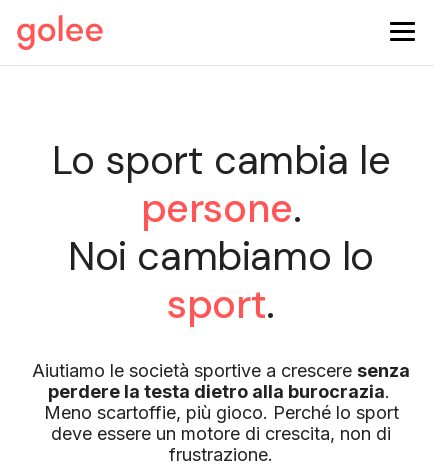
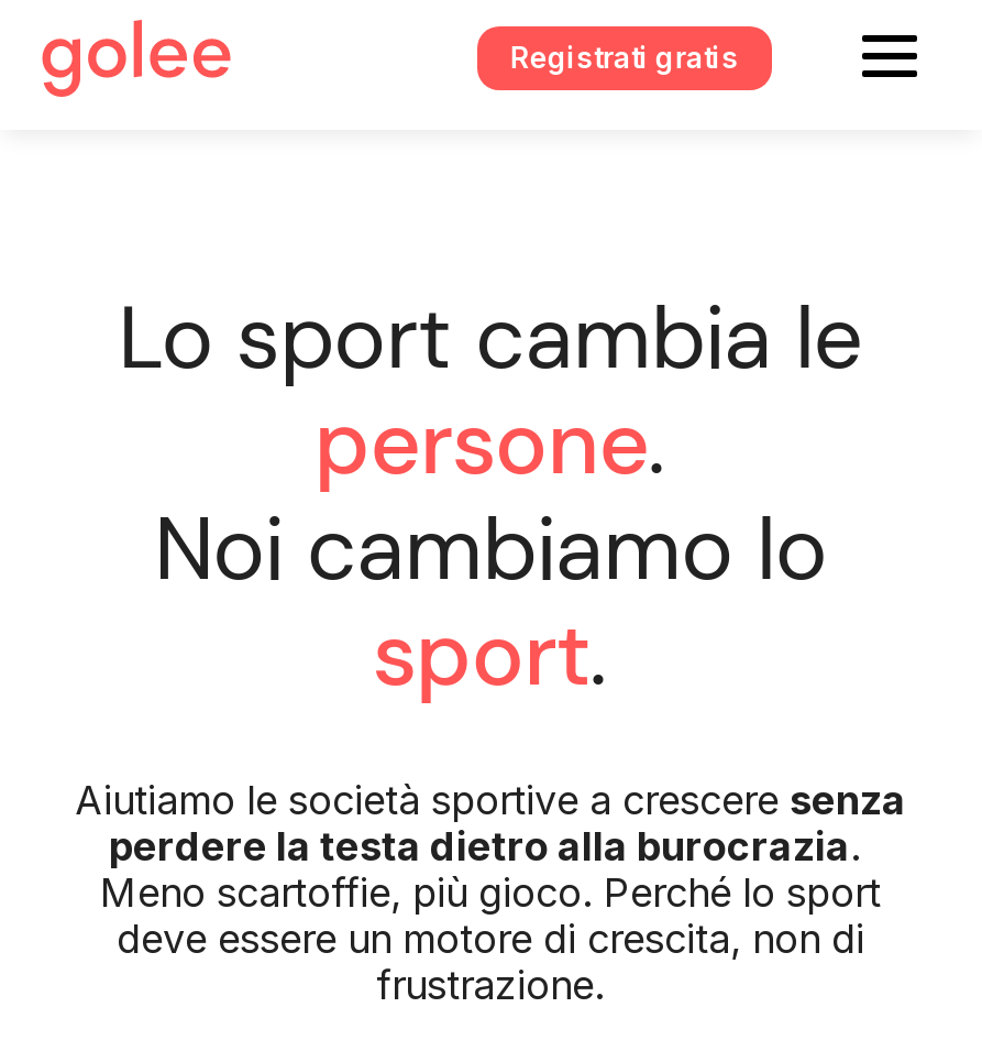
+ Registrati gratis
